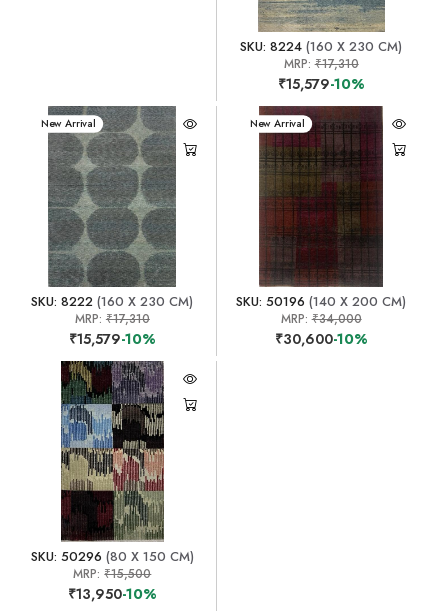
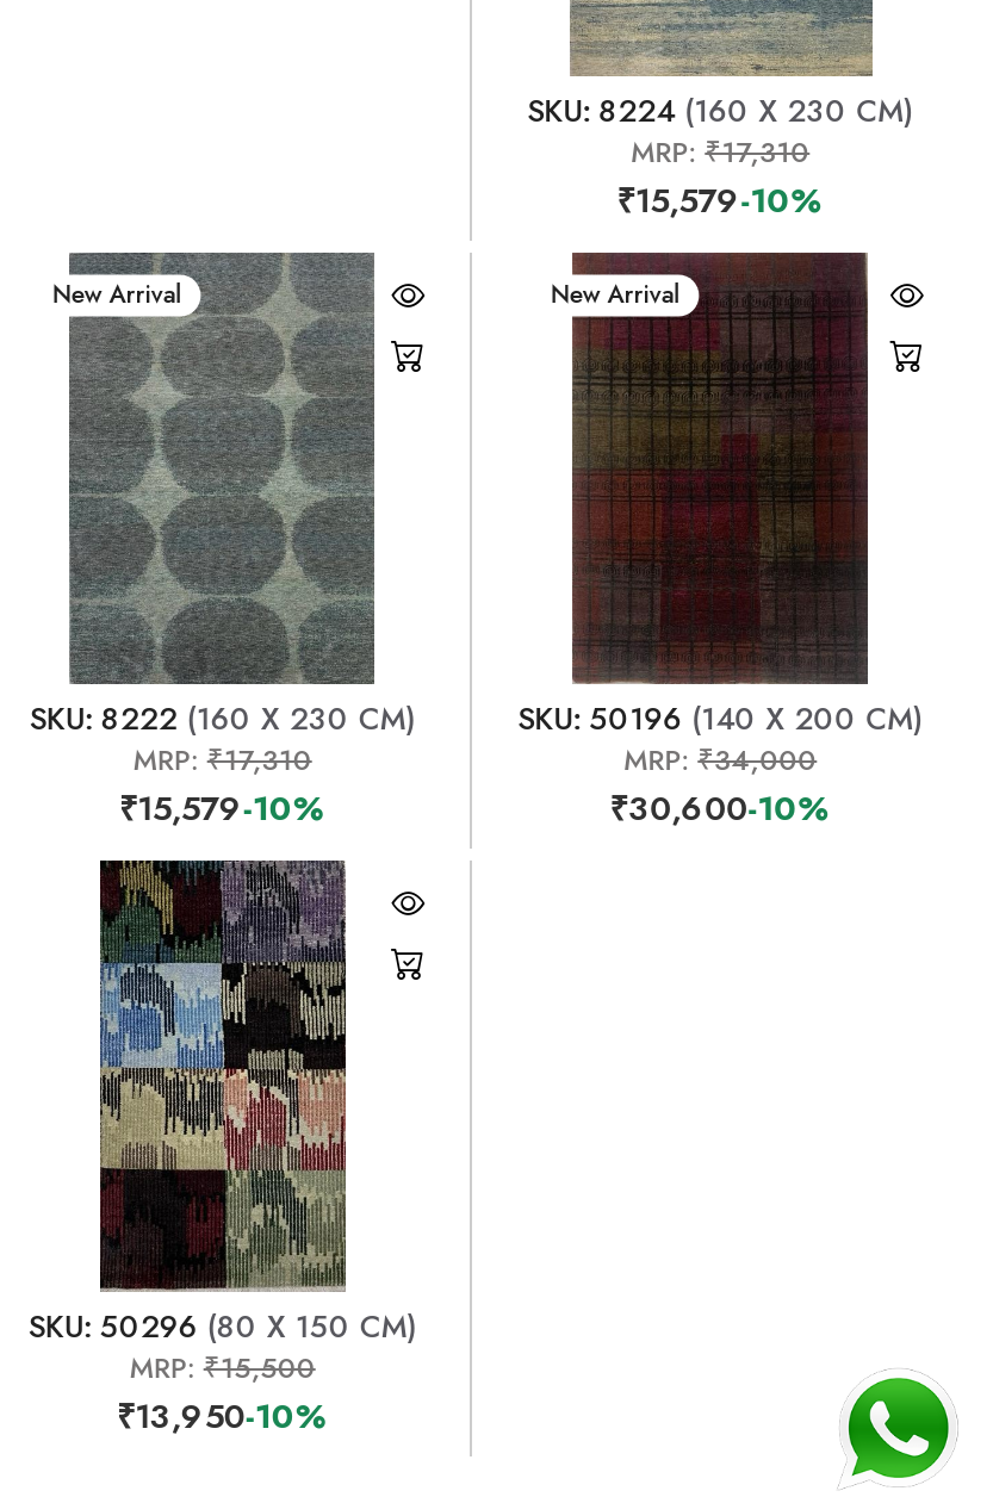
+ [image]
